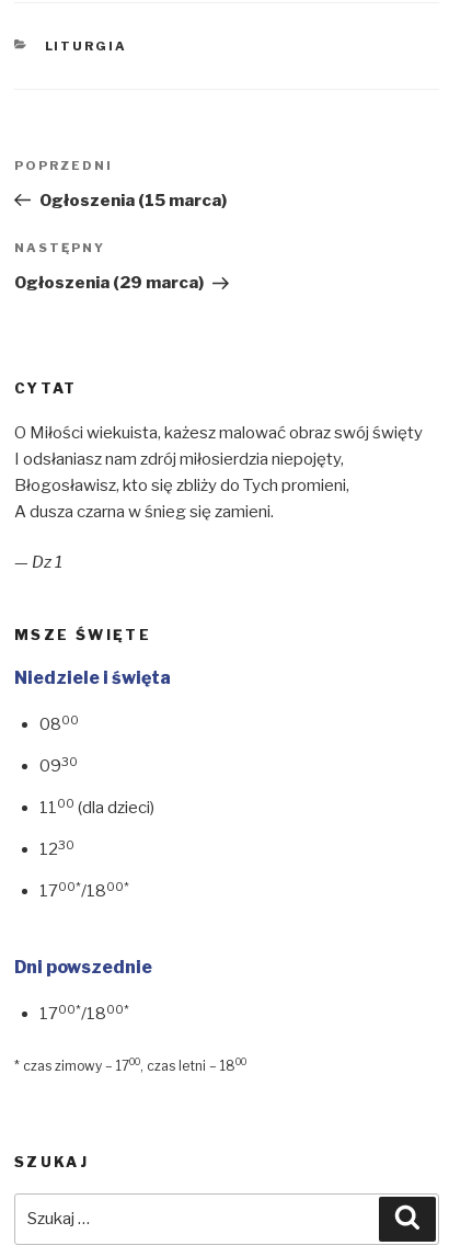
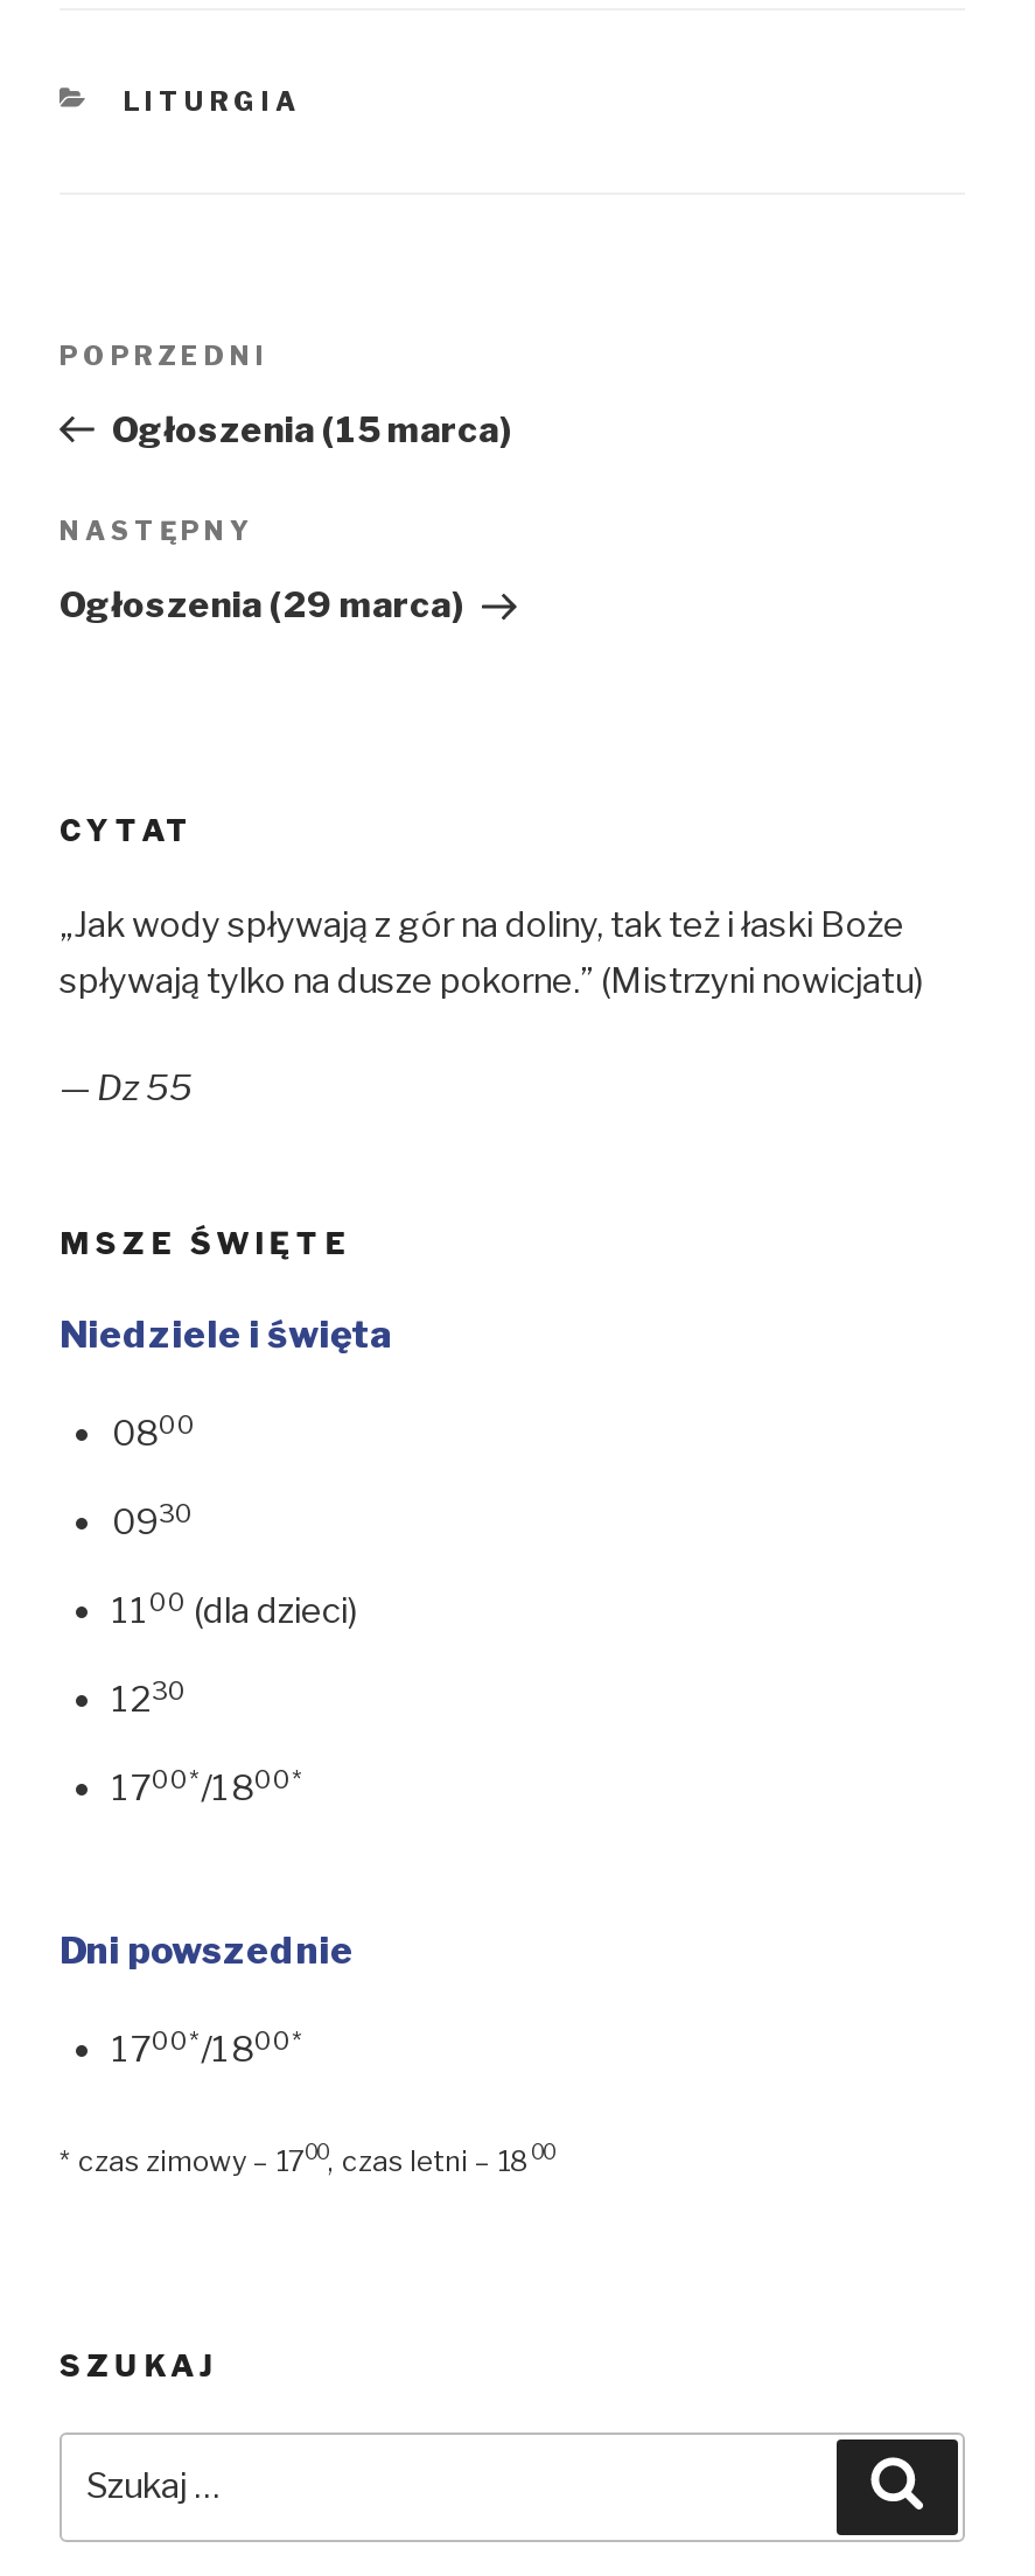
- O Miłości wiekuista, każesz malować obraz swój święty
- I odsłaniasz nam zdrój miłosierdzia niepojęty,
- Błogosławisz, kto się zbliży do Tych promieni,
- A dusza czarna w śnieg się zamieni.
+ „Jak wody spływają z gór na doliny, tak też i łaski Boże
+ spływają tylko na dusze pokorne.” (Mistrzyni nowicjatu)

- — Dz 1
+ — Dz 55
